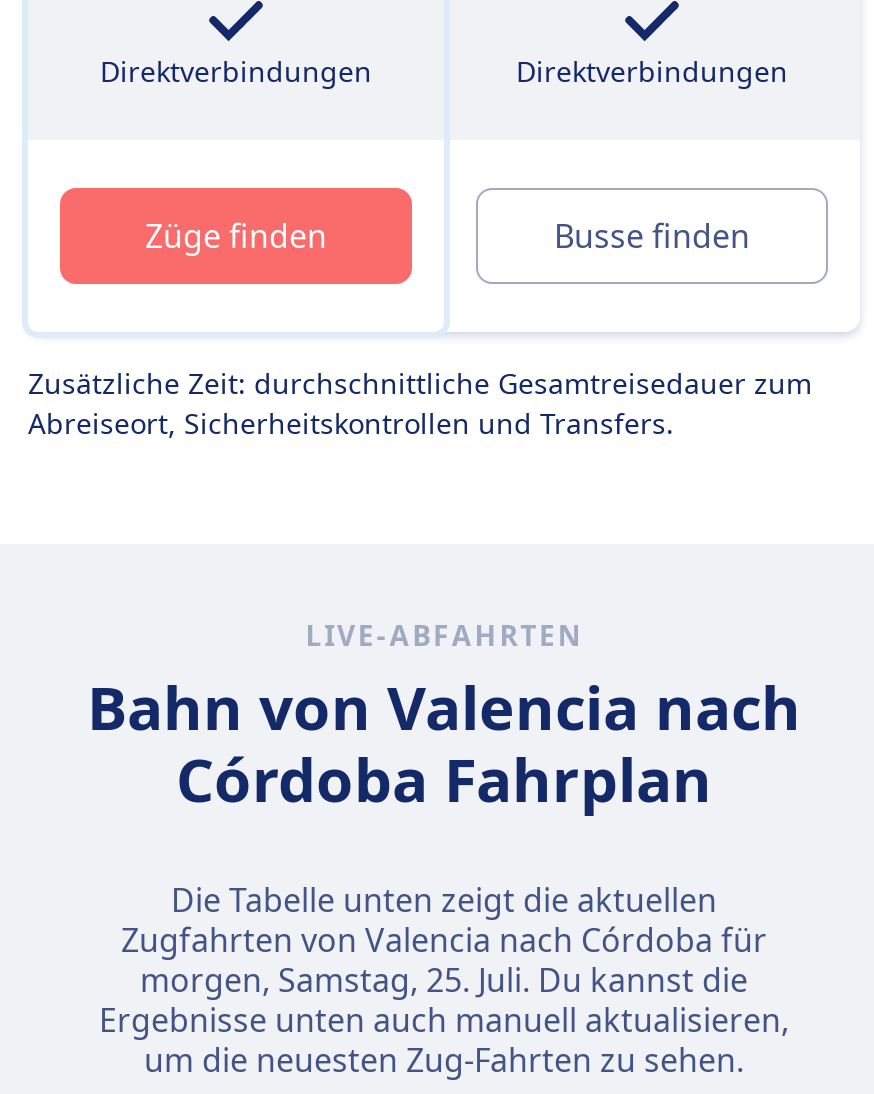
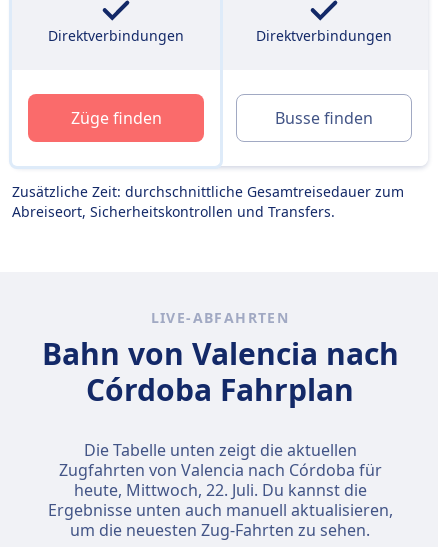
- morgen, Samstag, 25. Juli. Du kannst die
+ heute, Mittwoch, 22. Juli. Du kannst die
